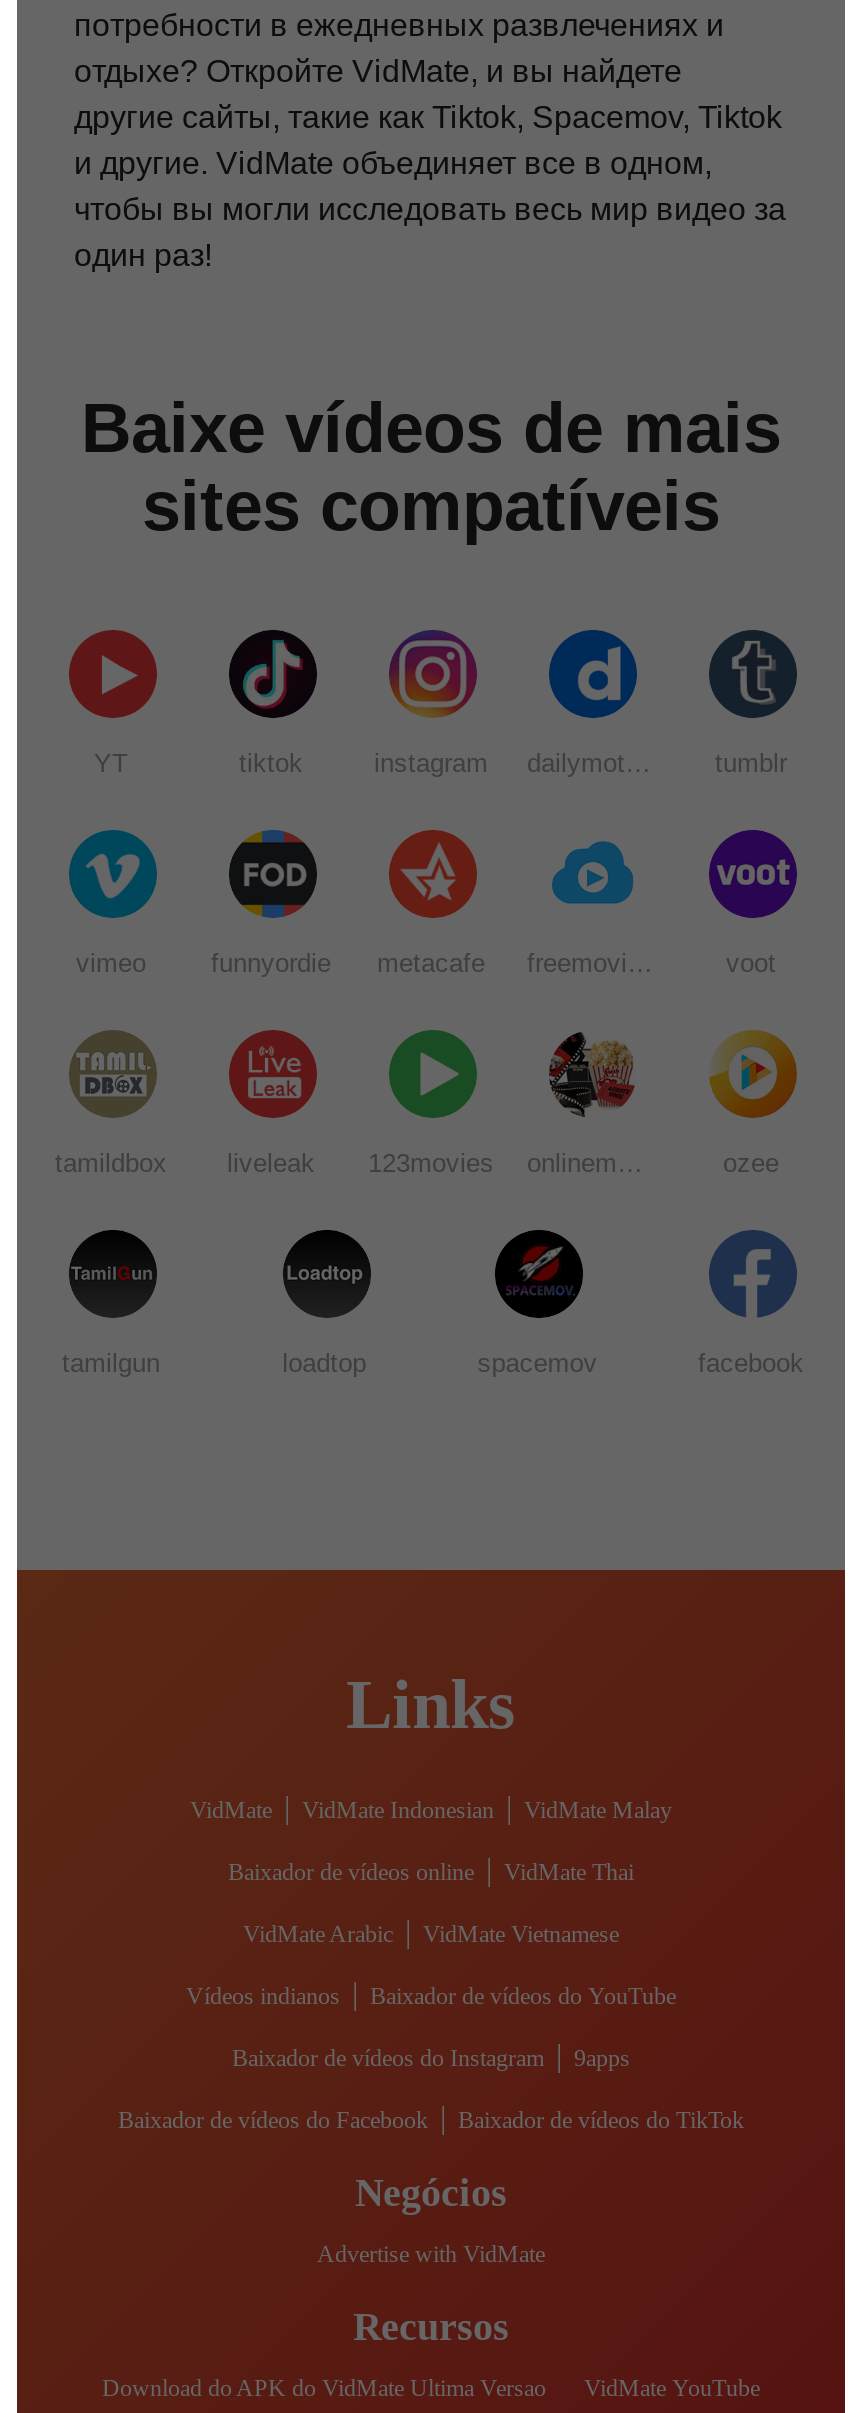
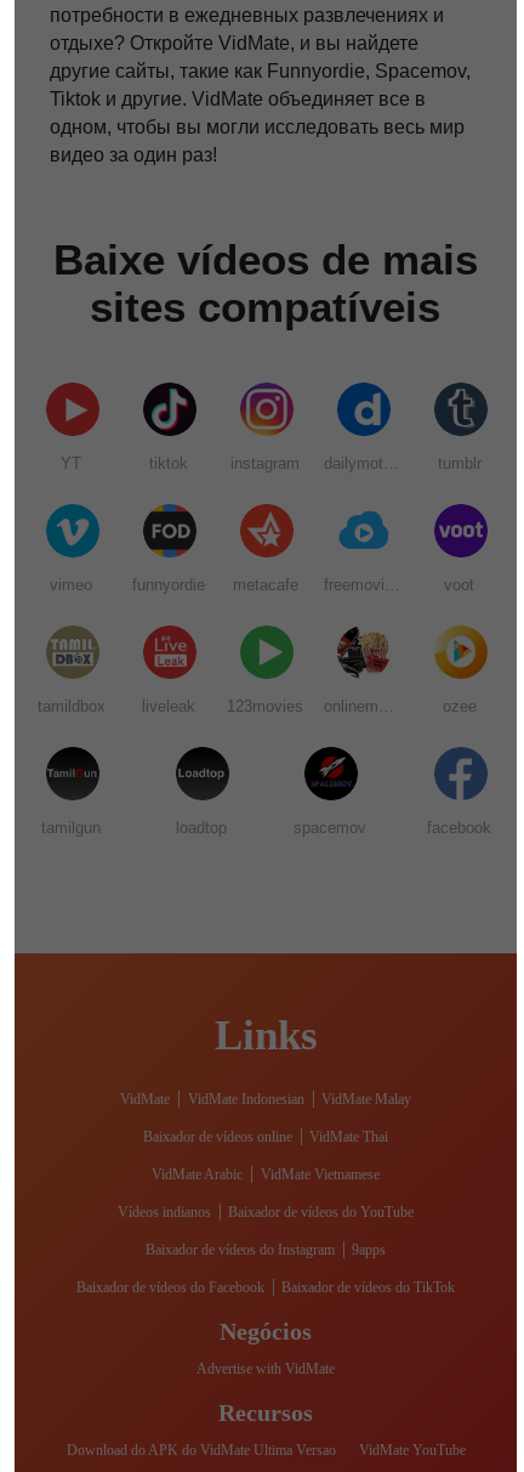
- другие сайты, такие как Tiktok, Spacemov, Tiktok
- и другие. VidMate объединяет все в одном,
- чтобы вы могли исследовать весь мир видео за
- один раз!
+ другие сайты, такие как Funnyordie, Spacemov,
+ Tiktok и другие. VidMate объединяет все в
+ одном, чтобы вы могли исследовать весь мир
+ видео за один раз!
